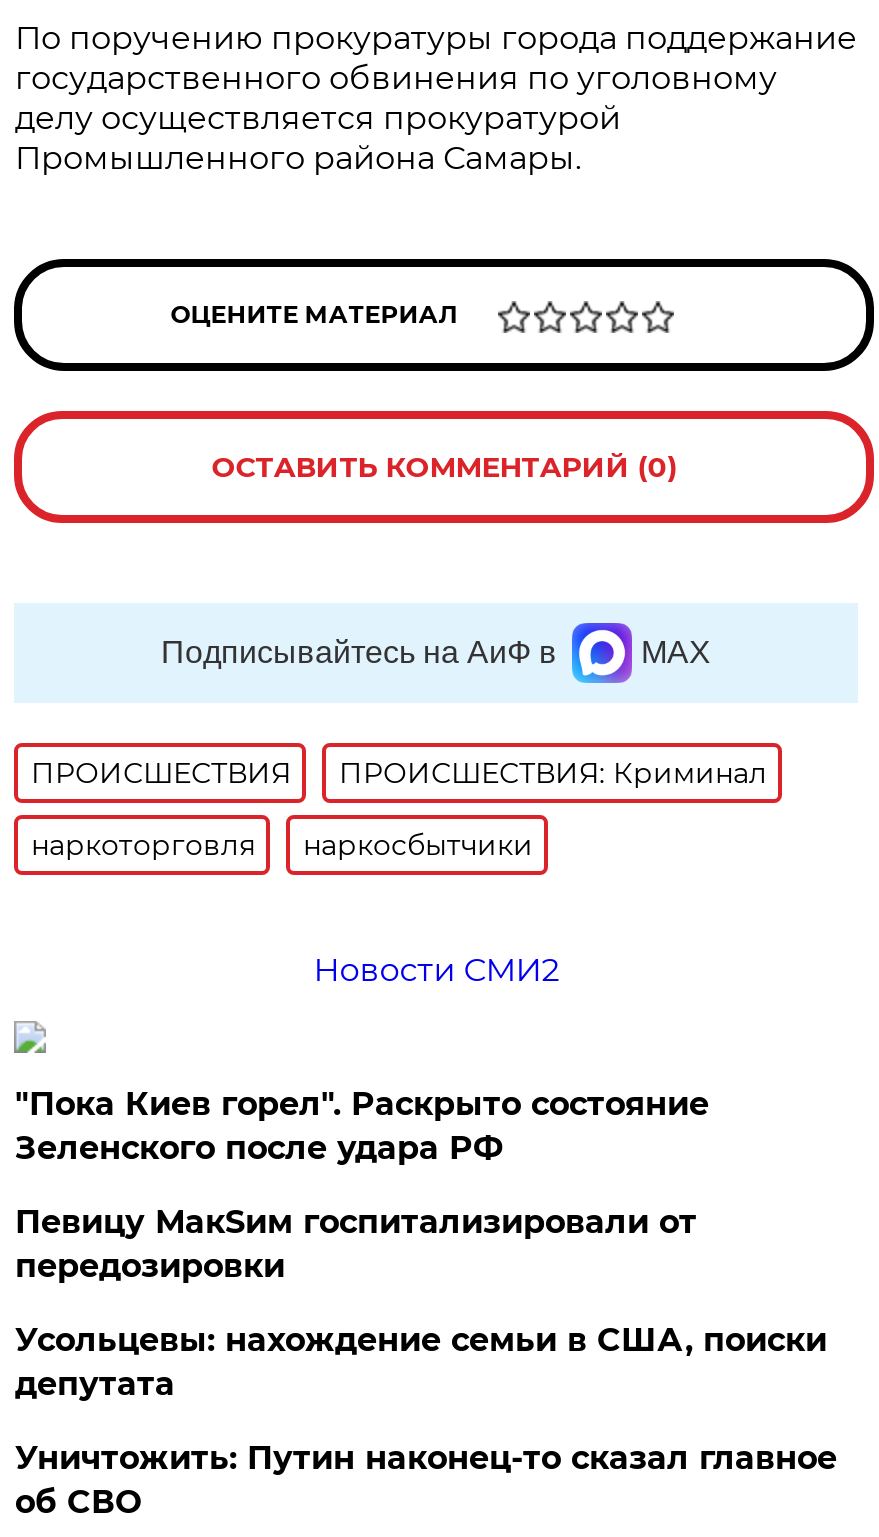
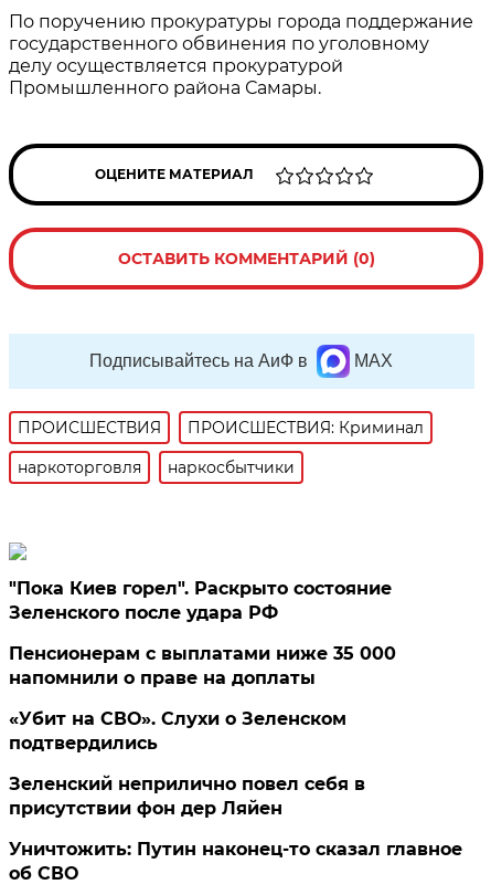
- Новости СМИ2

moved up: "Пока Киев горел". Раскрыто состояние | Зеленского после удара РФ

- Певицу МакSим госпитализировали от
- передозировки
- Усольцевы: нахождение семьи в США, поиски
- депутата
+ Пенсионерам с выплатами ниже 35 000
+ напомнили о праве на доплаты
+ «Убит на СВО». Слухи о Зеленском
+ подтвердились
+ Зеленский неприлично повел cебя в
+ присутствии фон дер Ляйен
